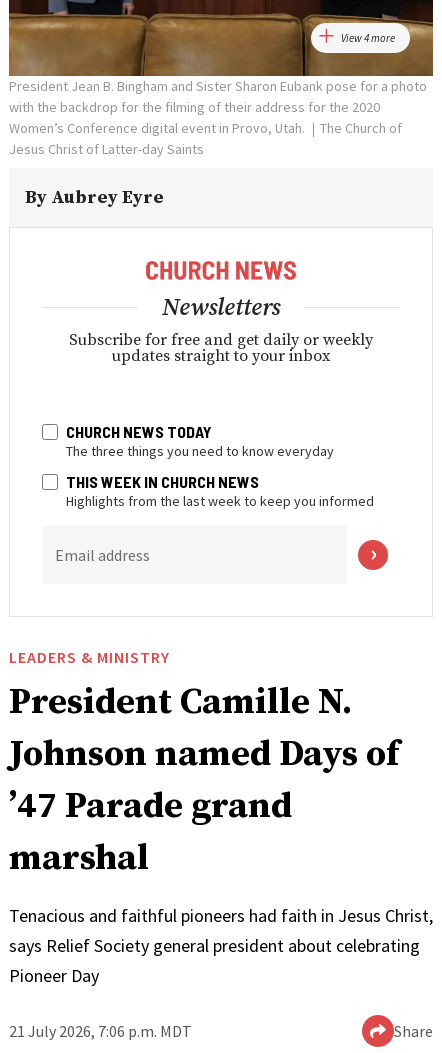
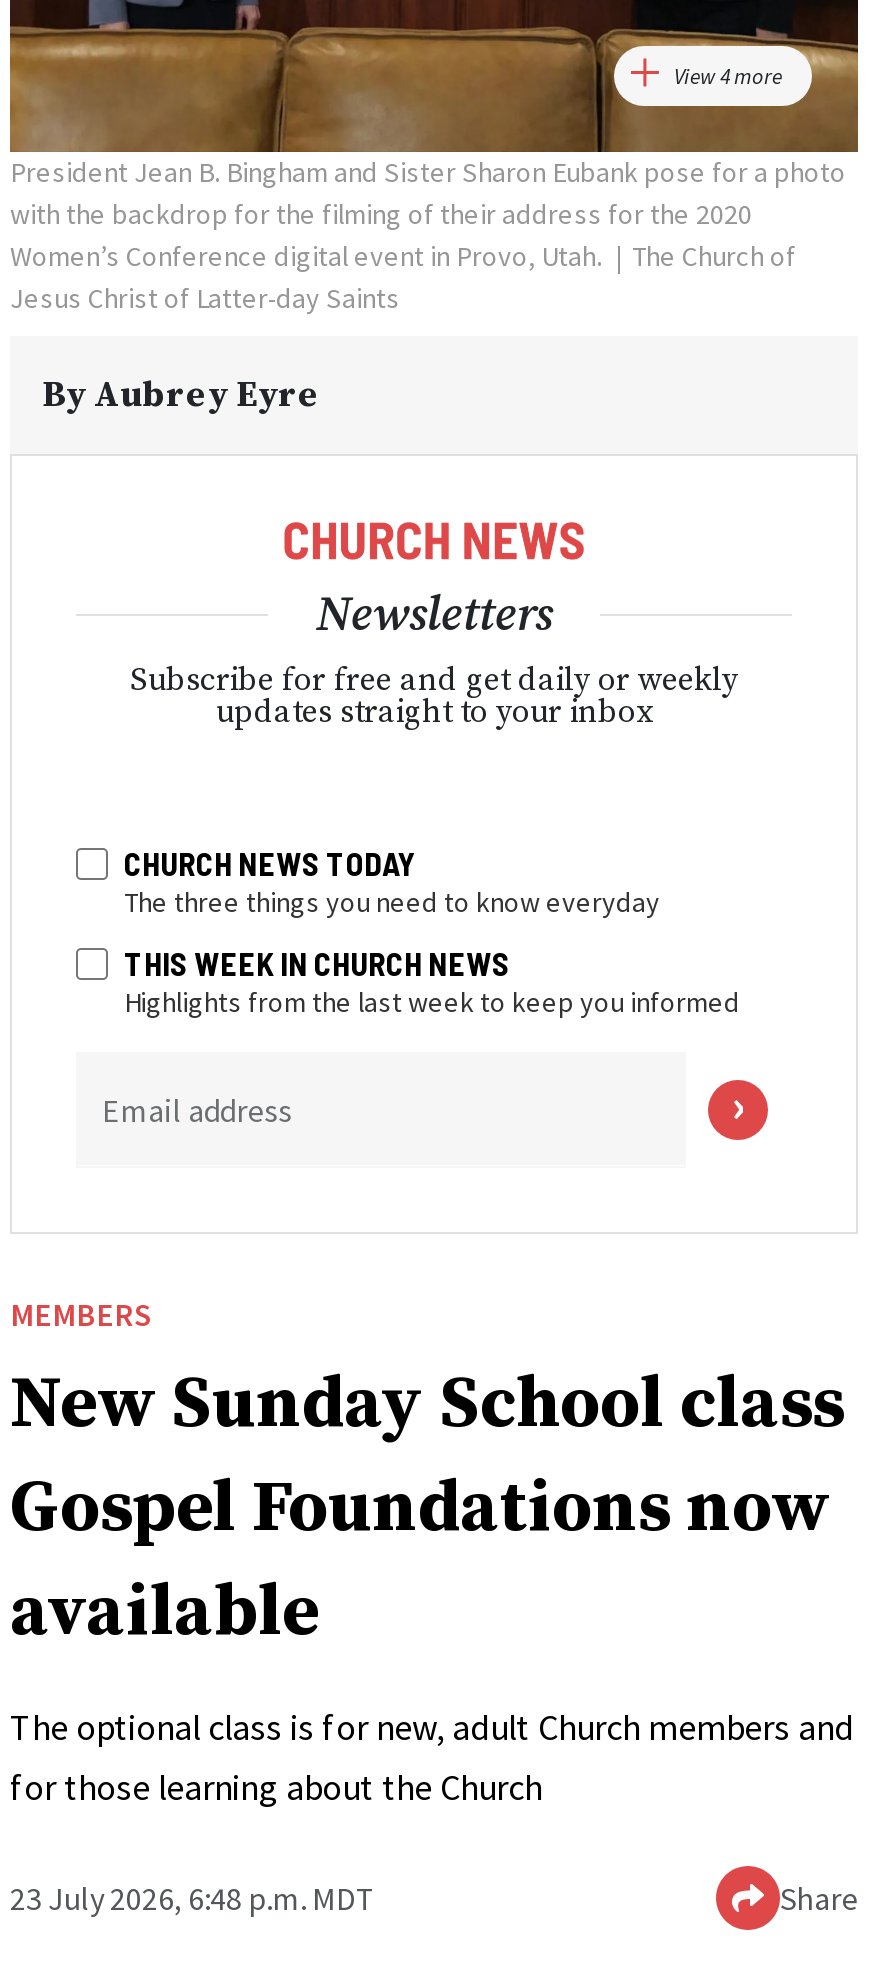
- LEADERS & MINISTRY
- President Camille N.
- Johnson named Days of
- ’47 Parade grand
- marshal
+ MEMBERS
+ New Sunday School class
+ Gospel Foundations now
+ available

- Tenacious and faithful pioneers had faith in Jesus Christ,
- says Relief Society general president about celebrating
- Pioneer Day
+ The optional class is for new, adult Church members and
+ for those learning about the Church

- 21 July 2026, 7:06 p.m. MDT
+ 23 July 2026, 6:48 p.m. MDT
